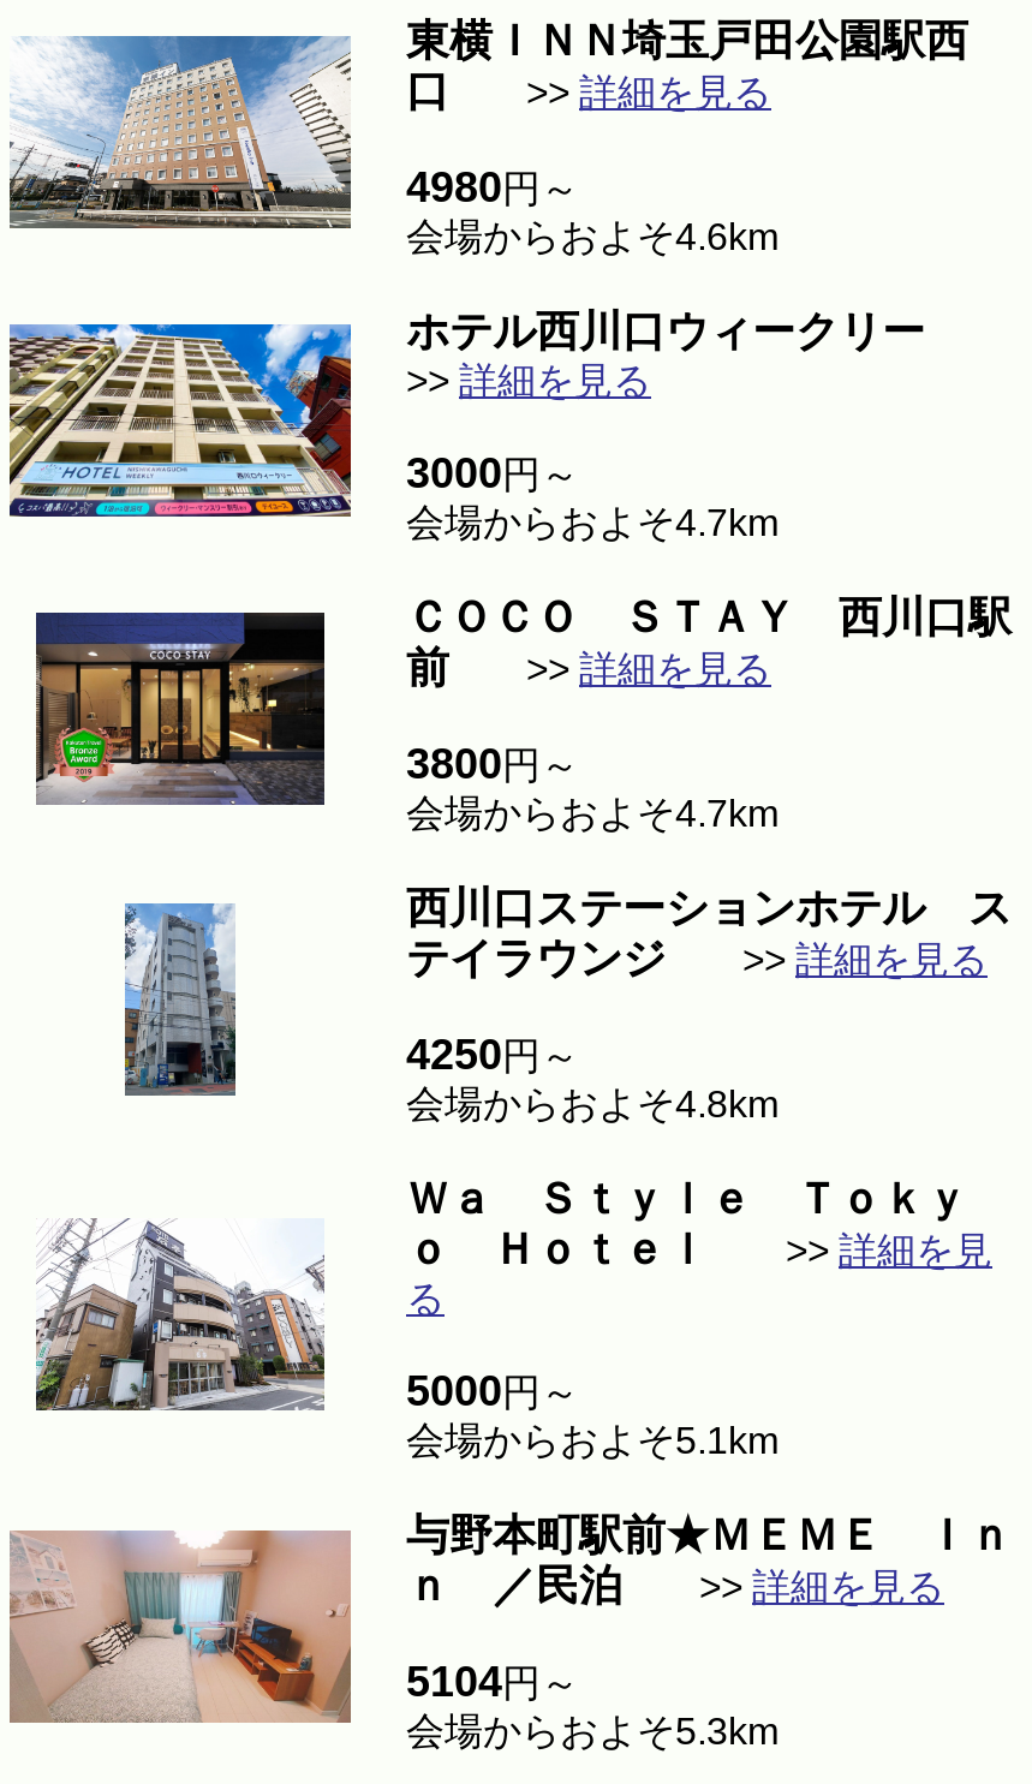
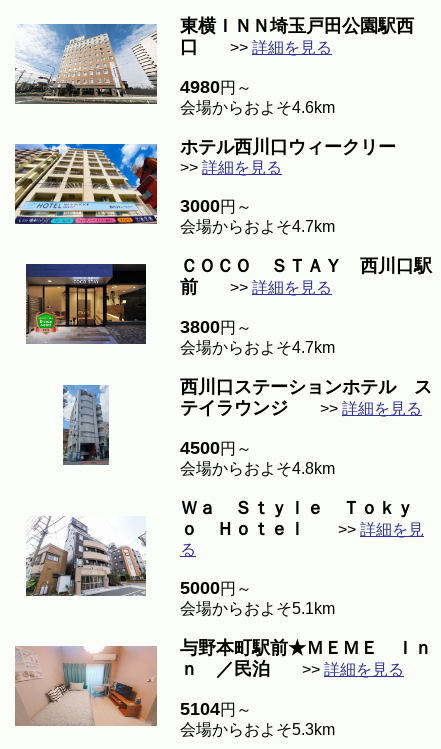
- 4250円～
+ 4500円～
